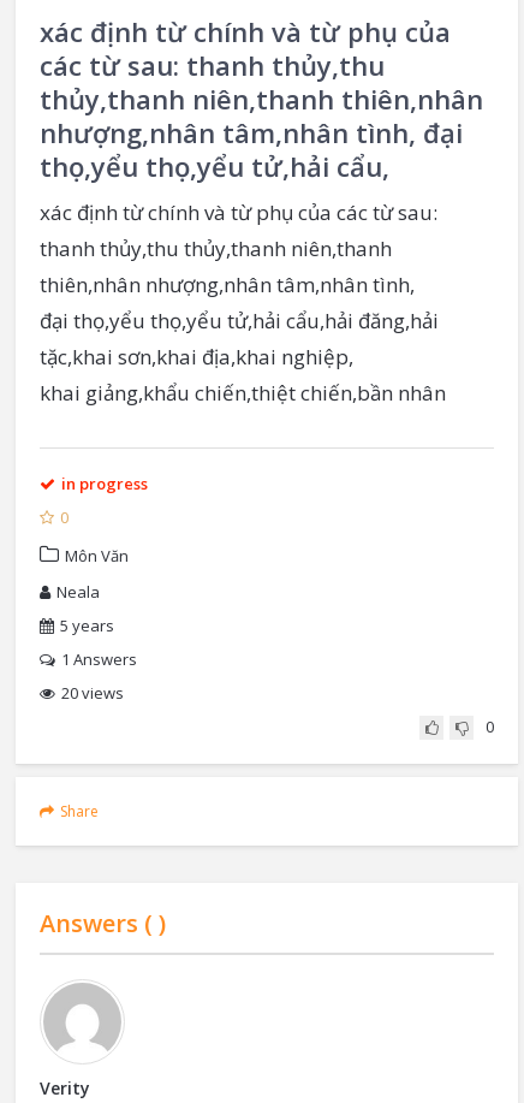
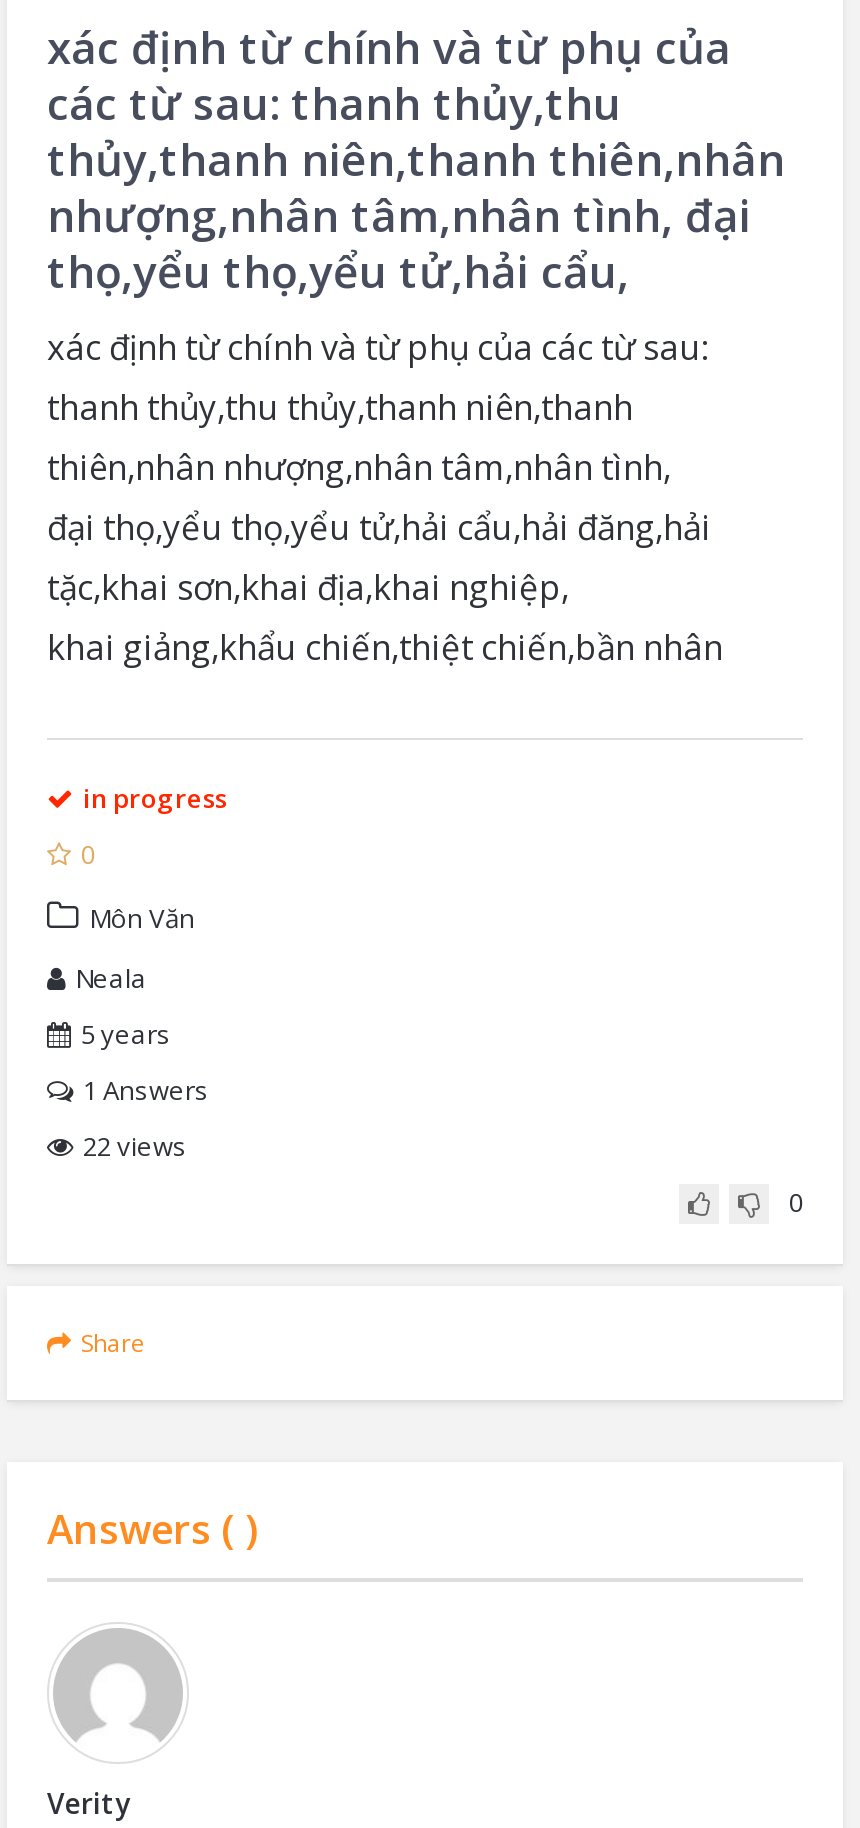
- 20 views
+ 22 views
